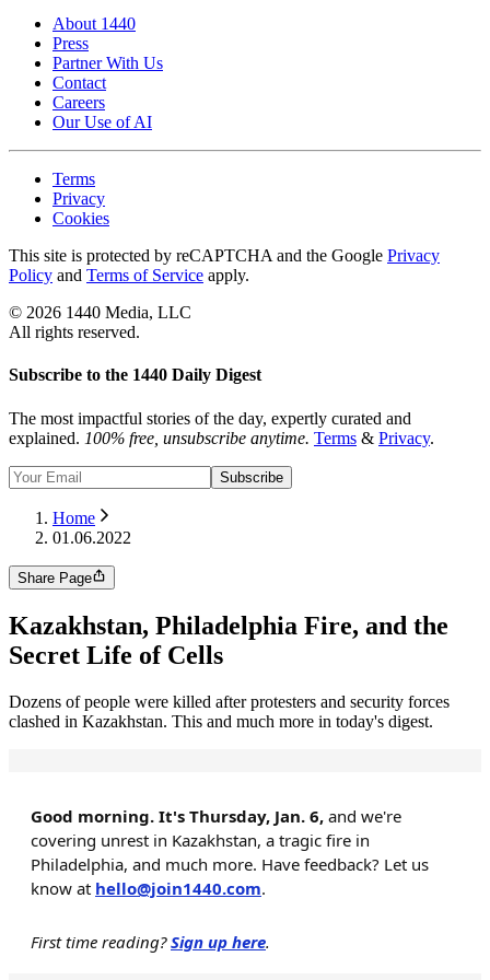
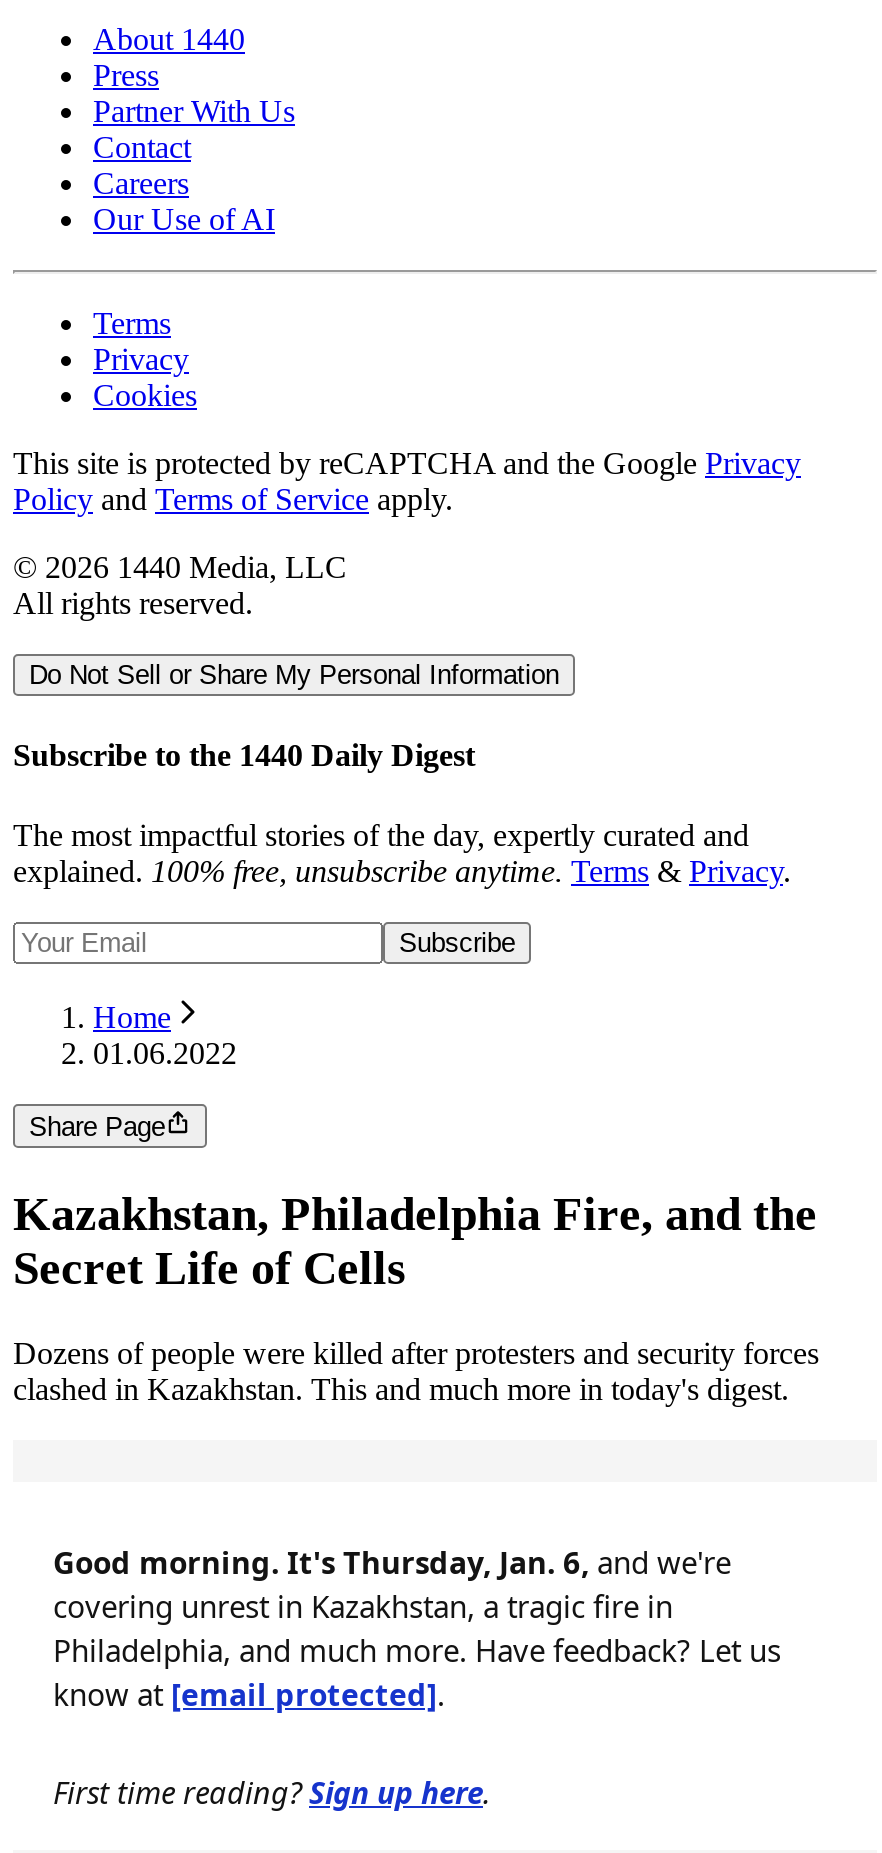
+ Do Not Sell or Share My Personal Information

- know at hello@join1440.com.
+ know at [email protected].
